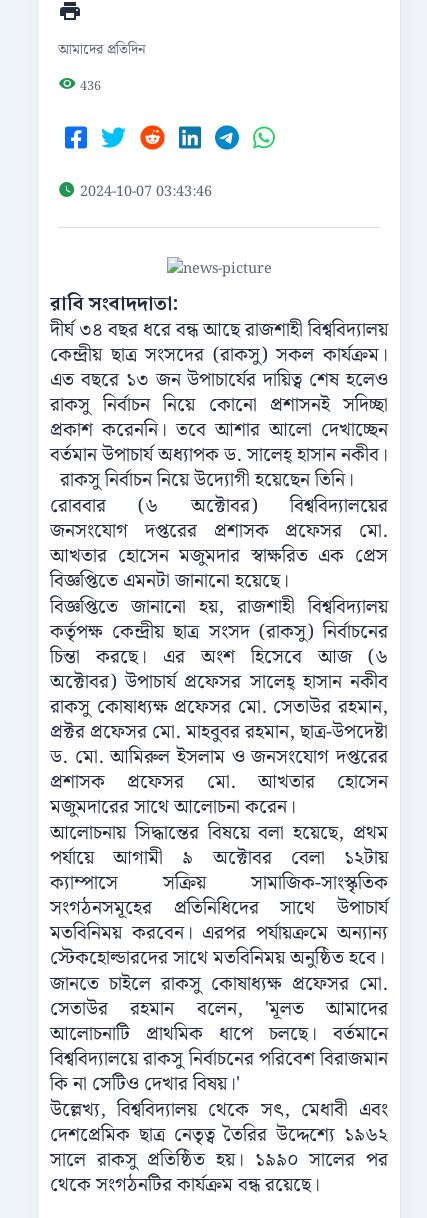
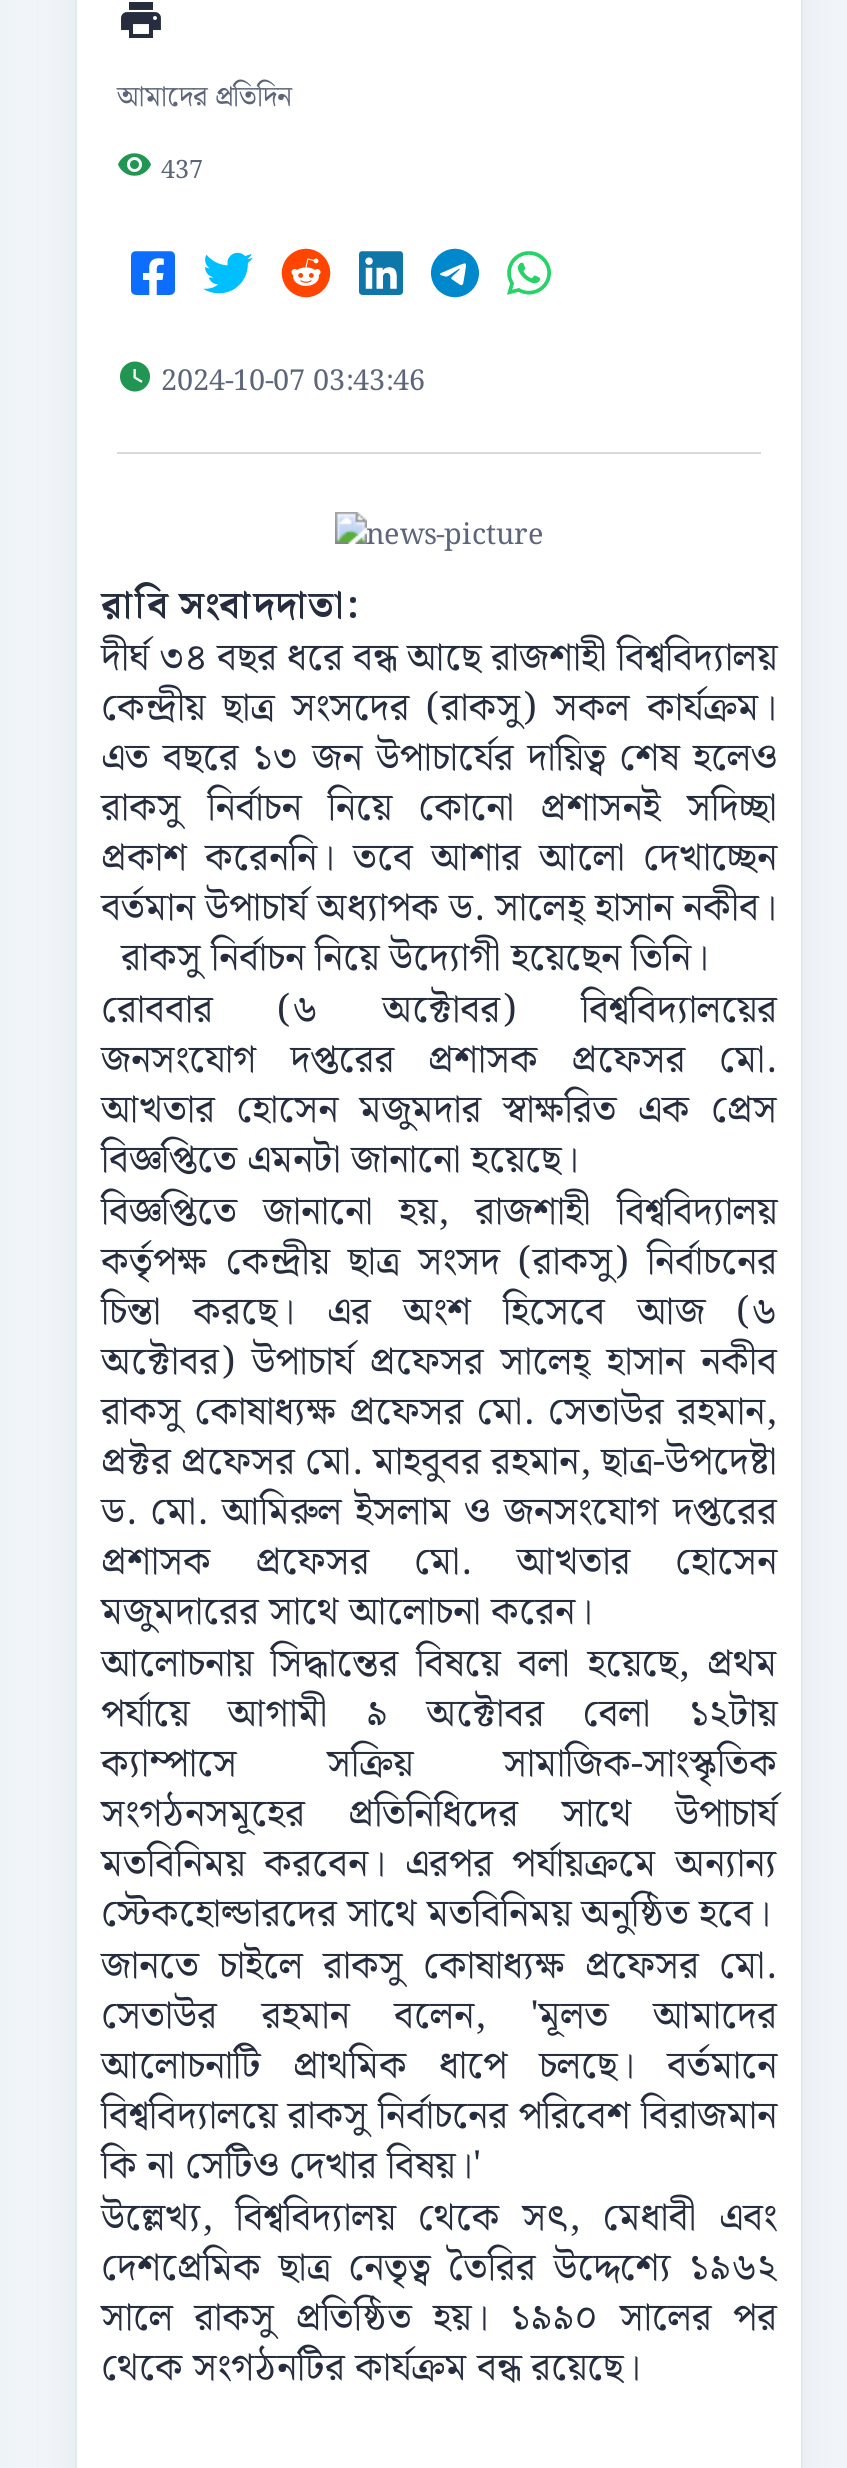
- 436
+ 437
